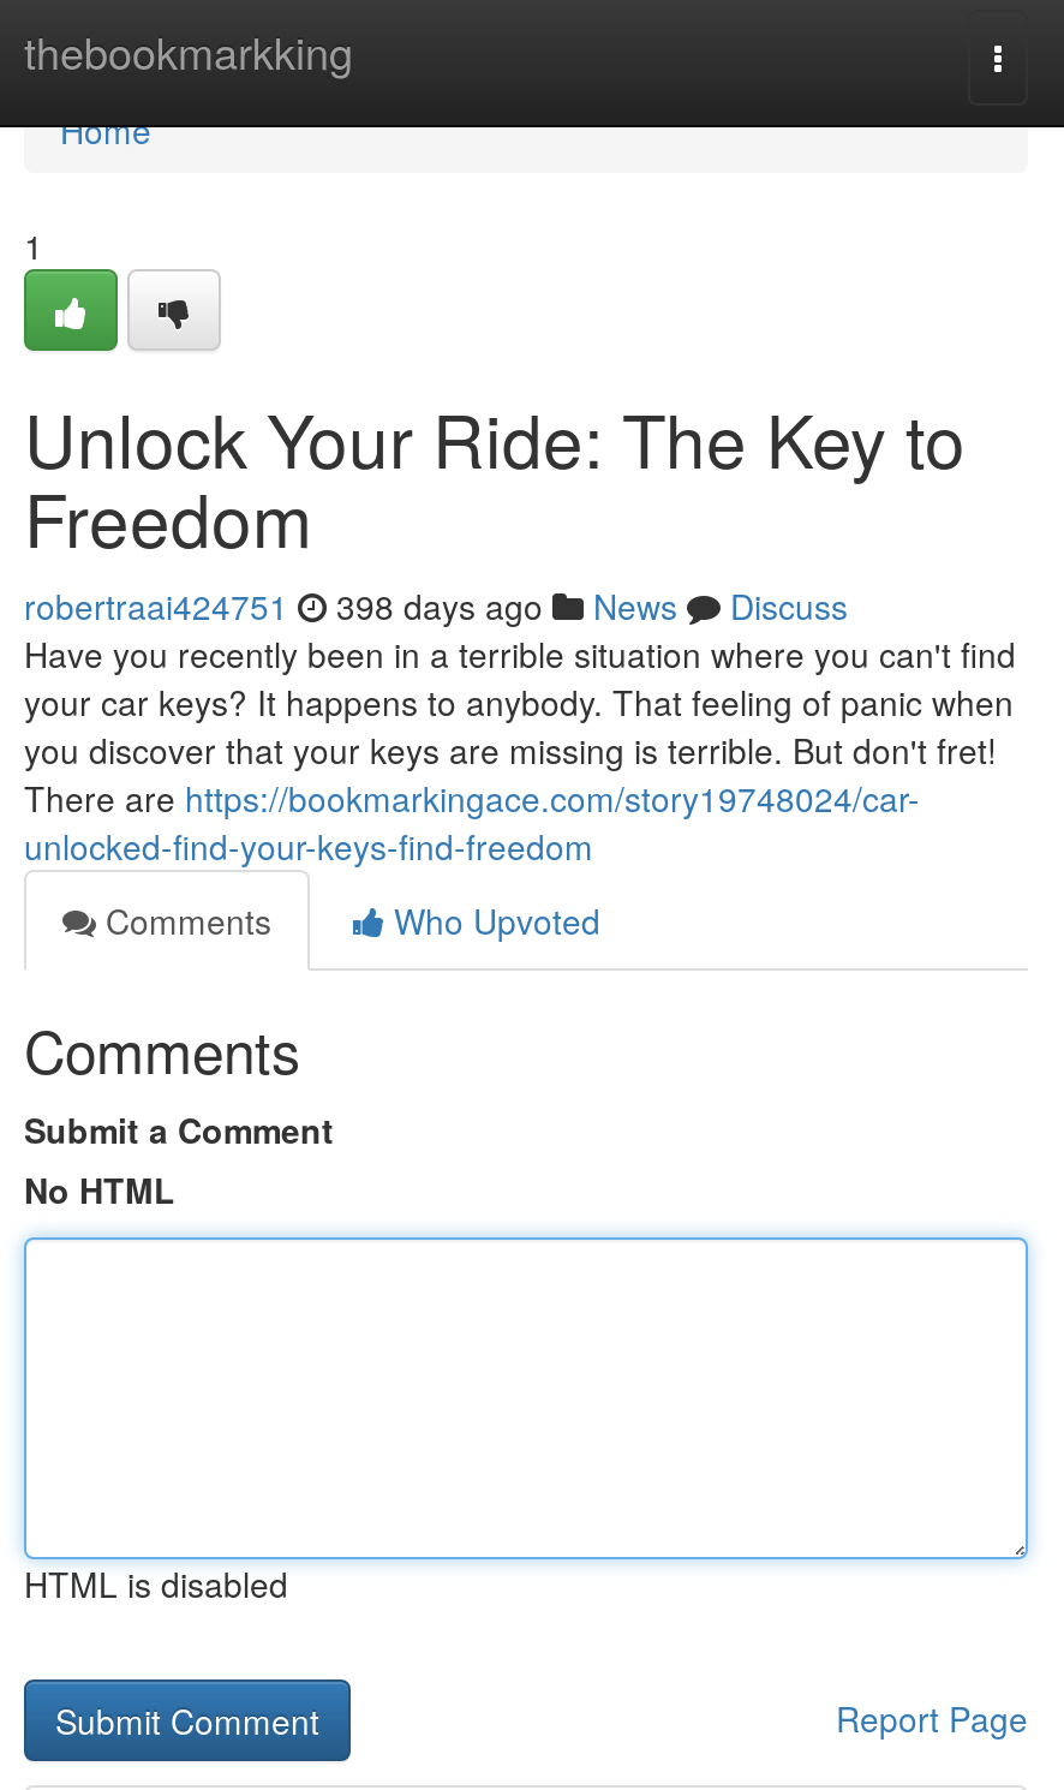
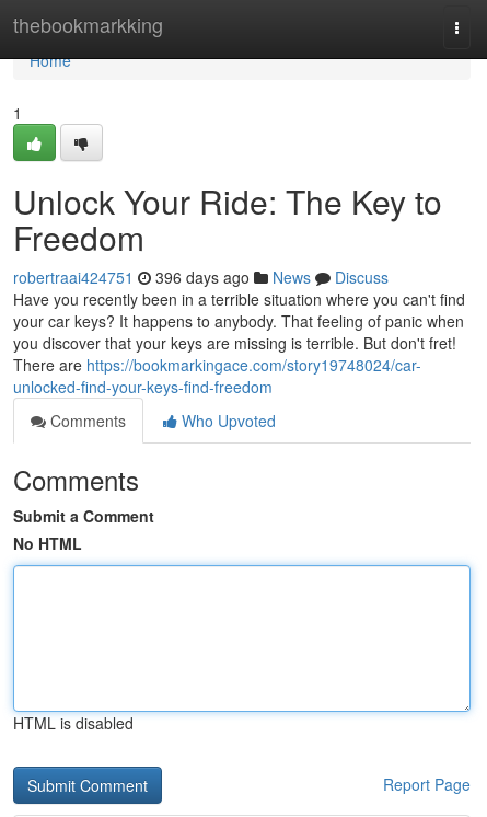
- robertraai424751 398 days ago News Discuss
+ robertraai424751 396 days ago News Discuss
